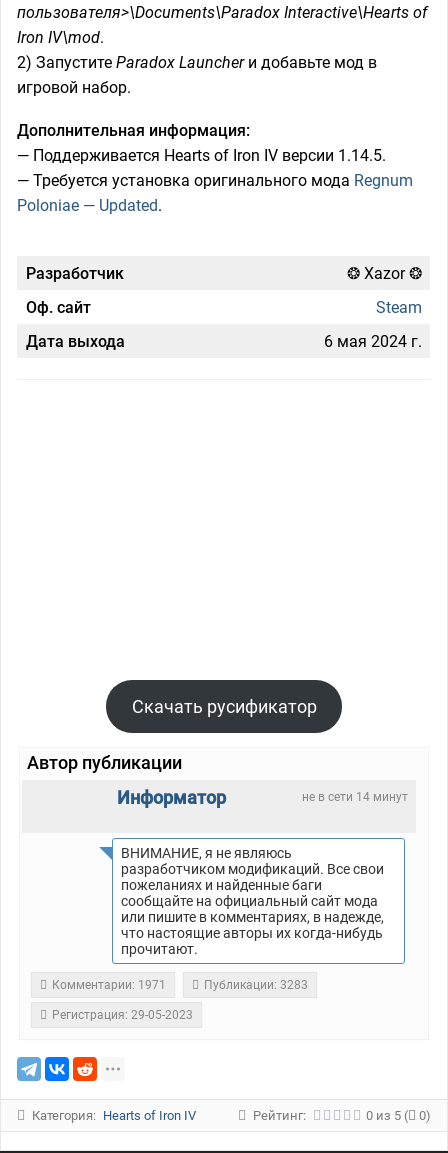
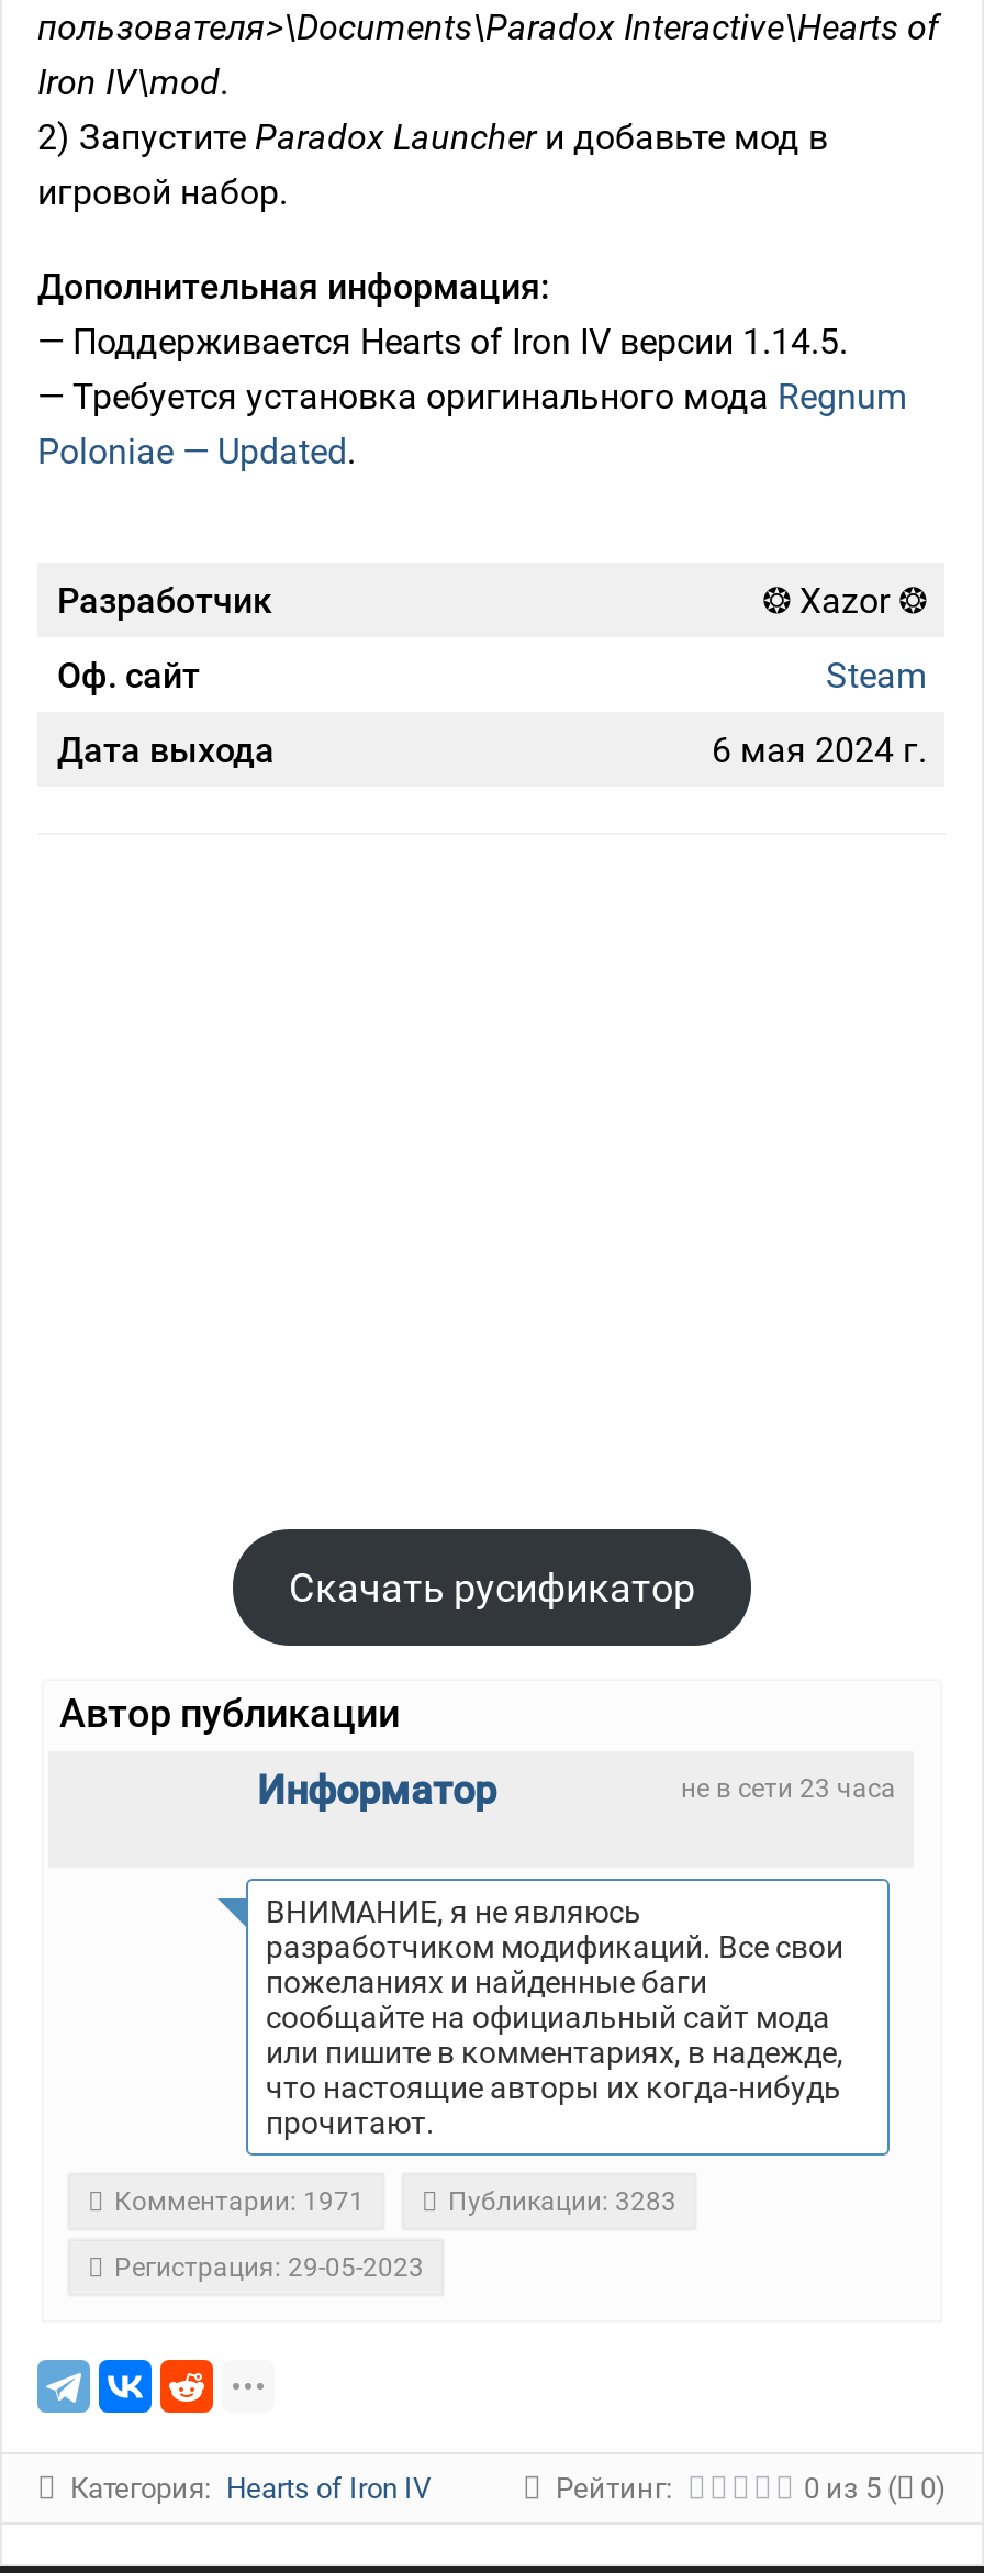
- не в сети 14 минут
+ не в сети 23 часа
